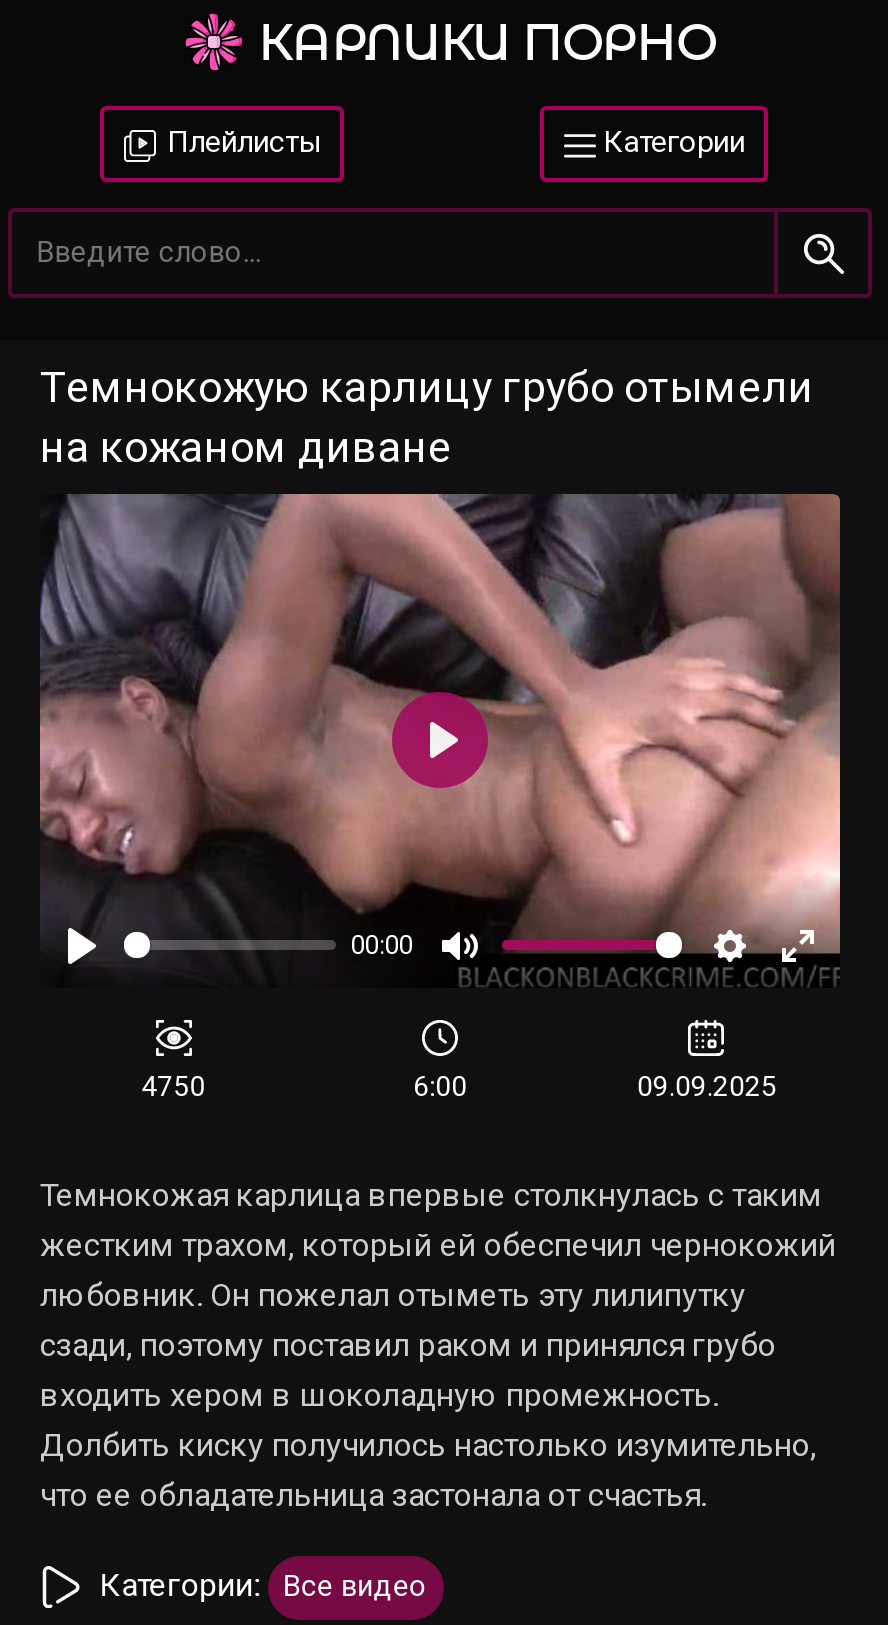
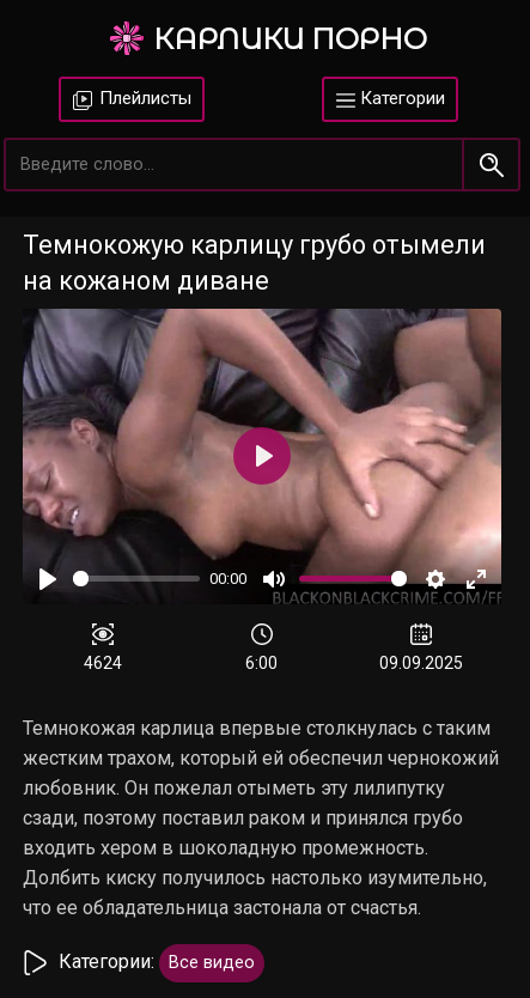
- 4750
+ 4624
